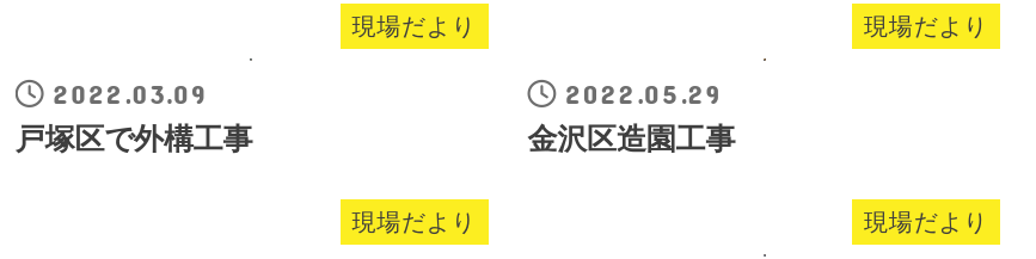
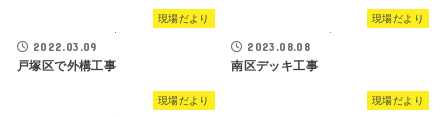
- 2022.05.29
+ 2023.08.08

- 金沢区造園工事
+ 南区デッキ工事
